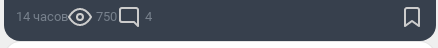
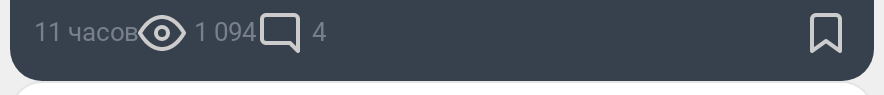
- 14 часов
- 750
+ 11 часов
+ 1 094
